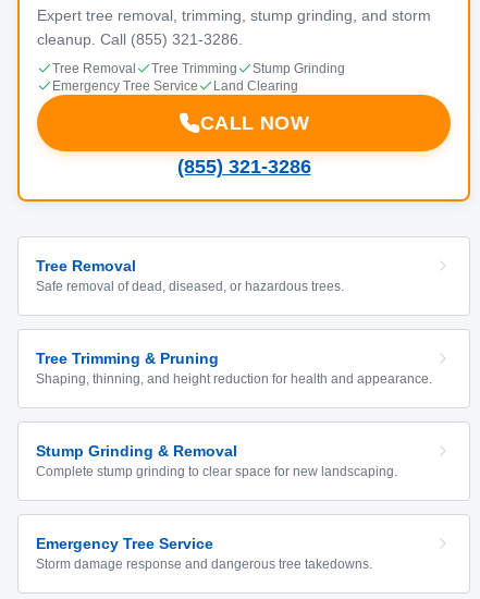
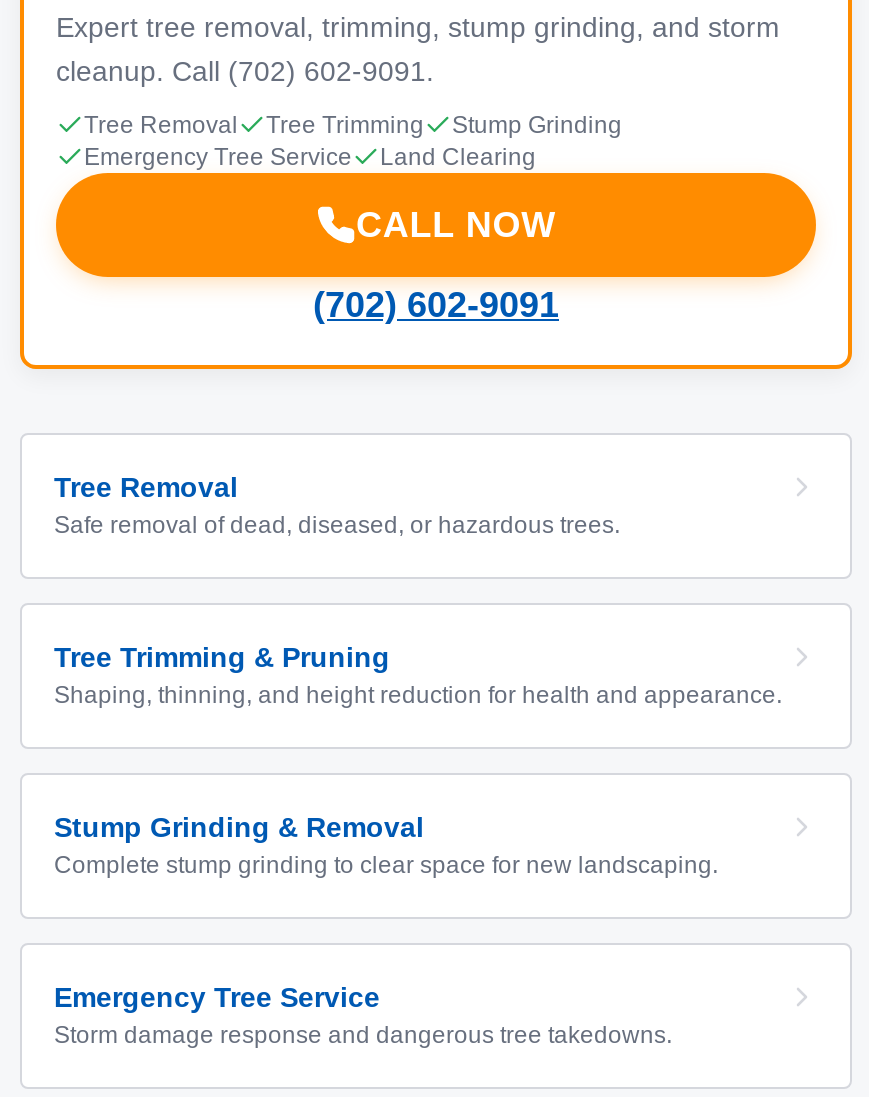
- cleanup. Call (855) 321-3286.
+ cleanup. Call (702) 602-9091.

- (855) 321-3286
+ (702) 602-9091
